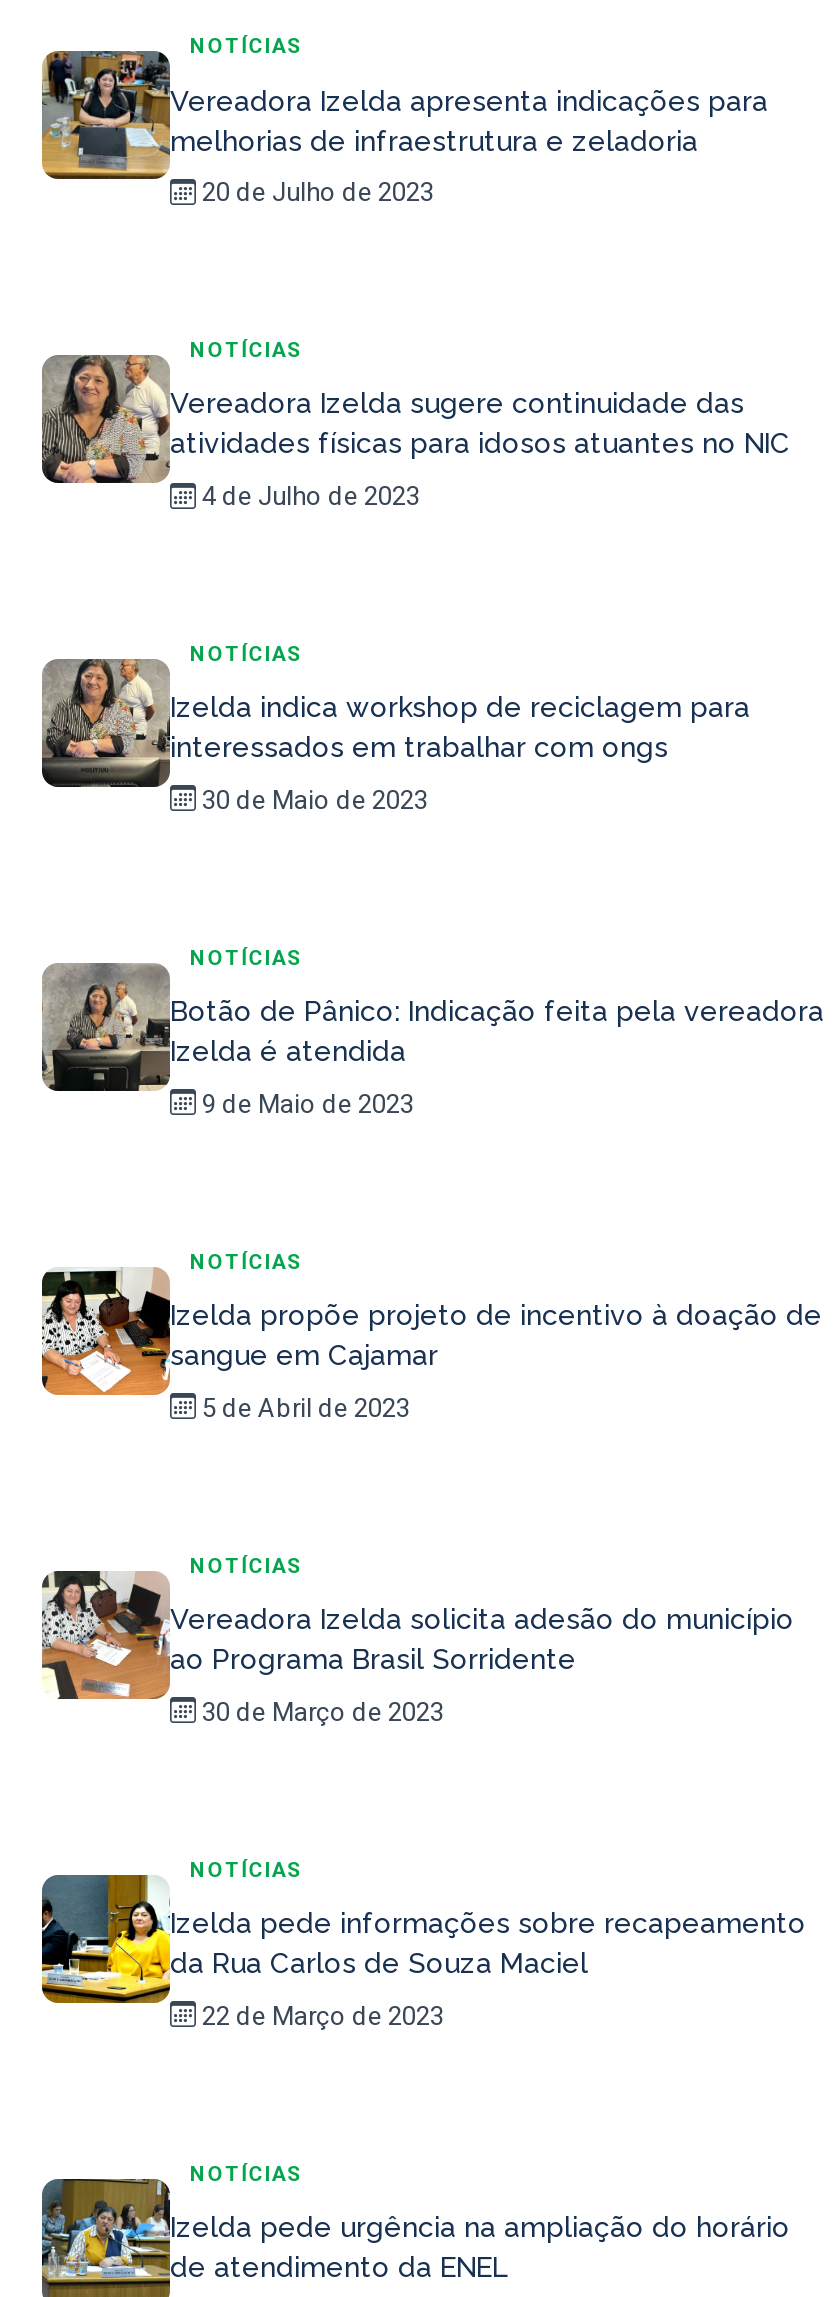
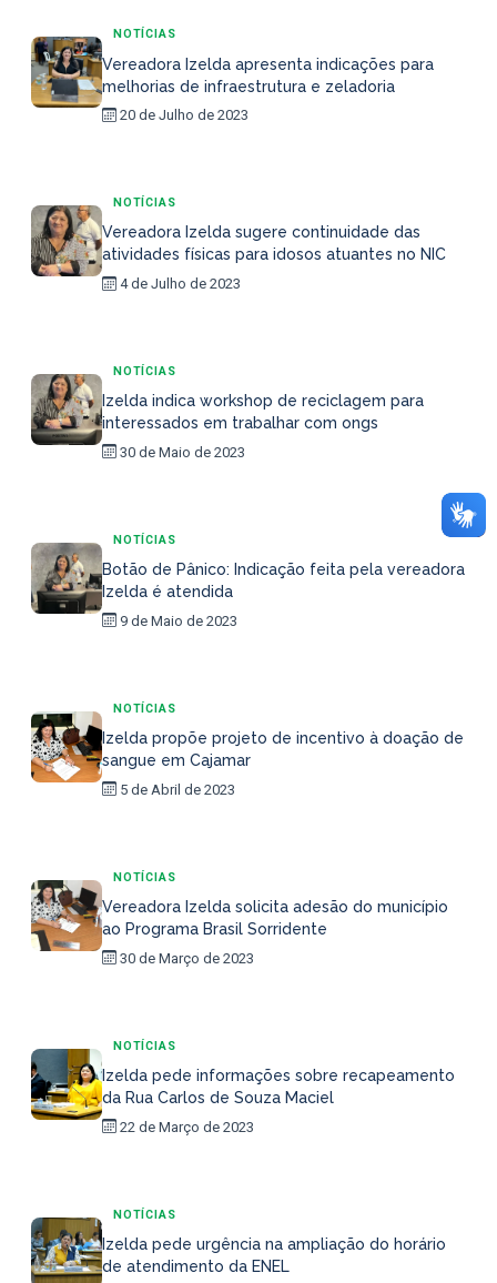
+ [image]
